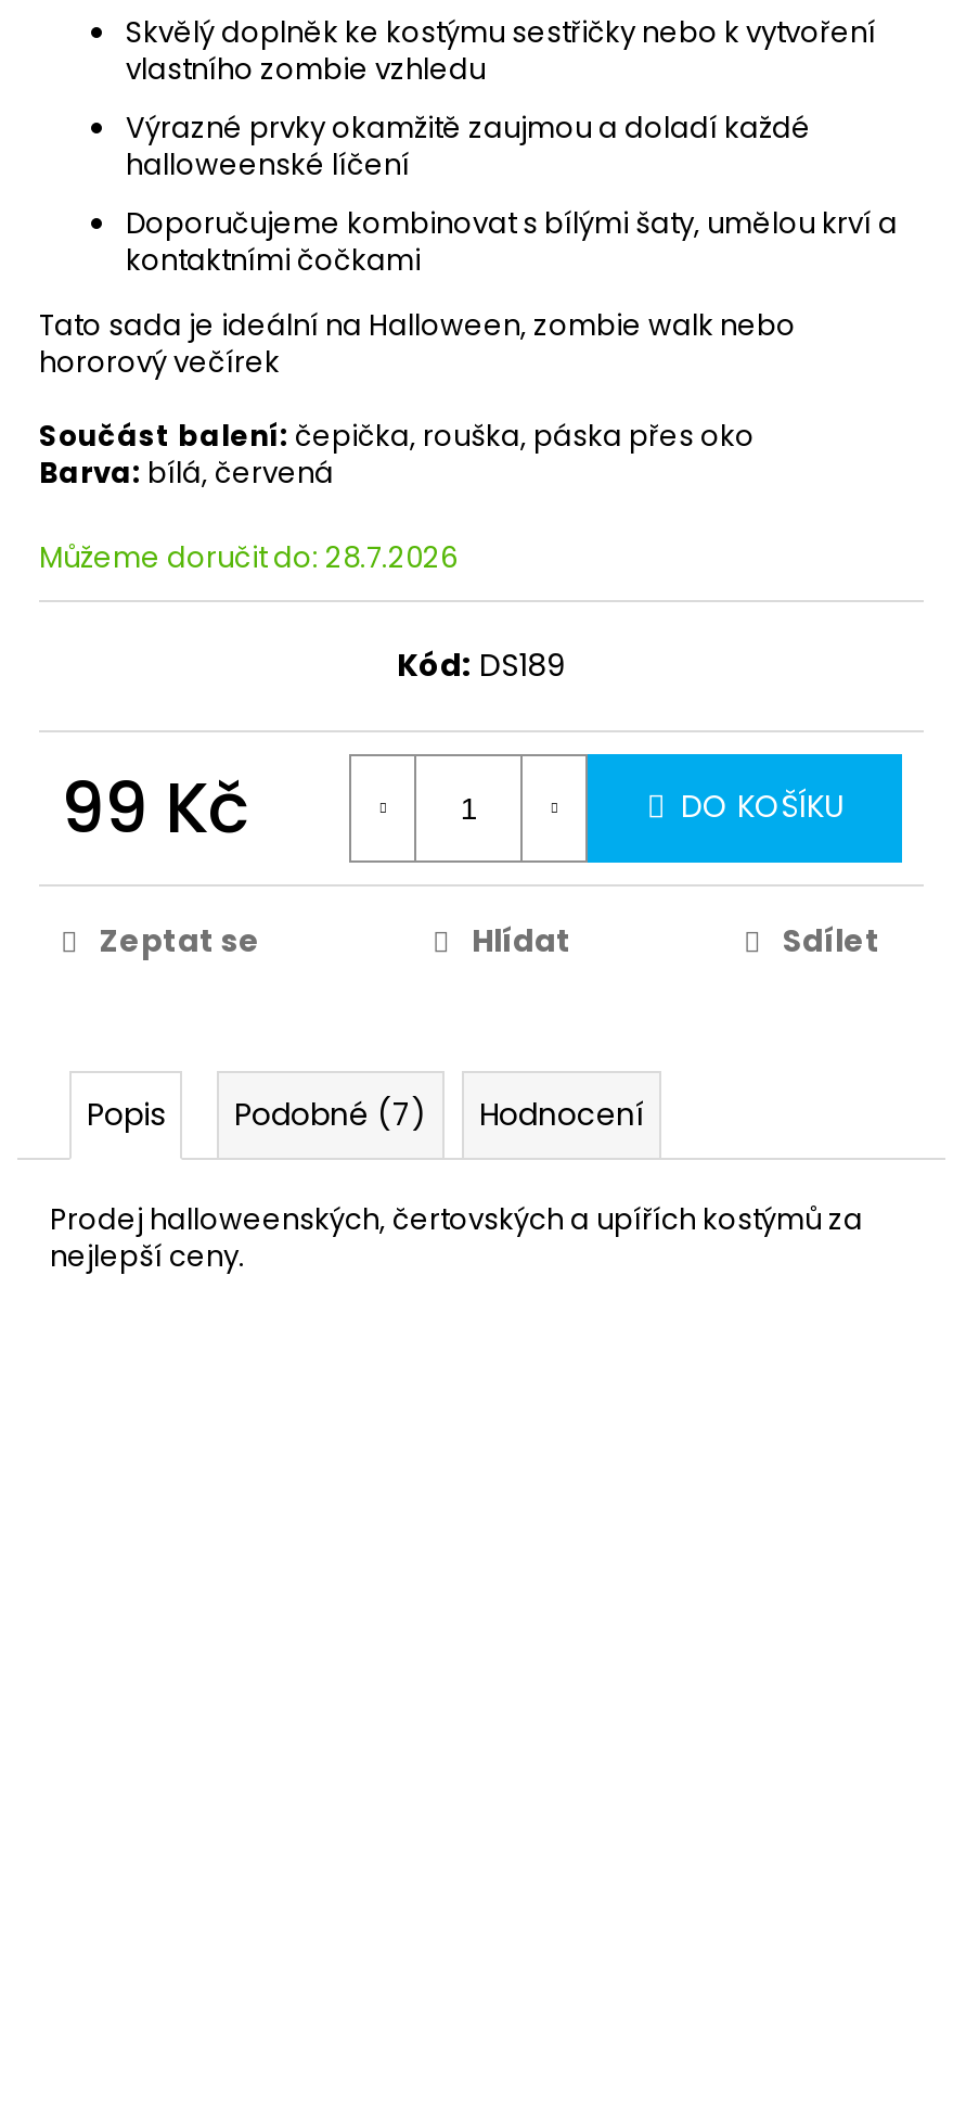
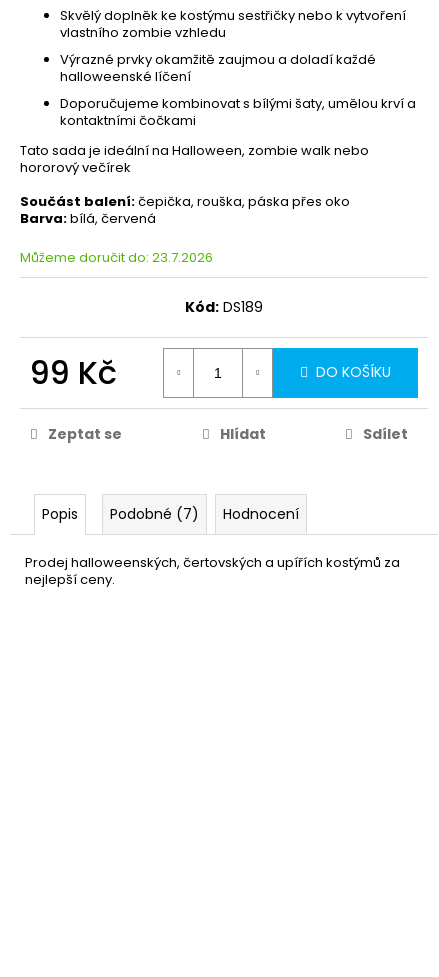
- Můžeme doručit do: 28.7.2026
+ Můžeme doručit do: 23.7.2026
